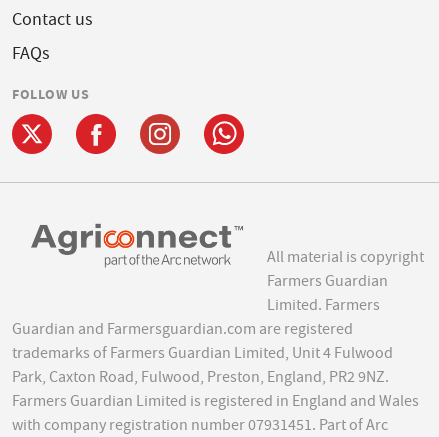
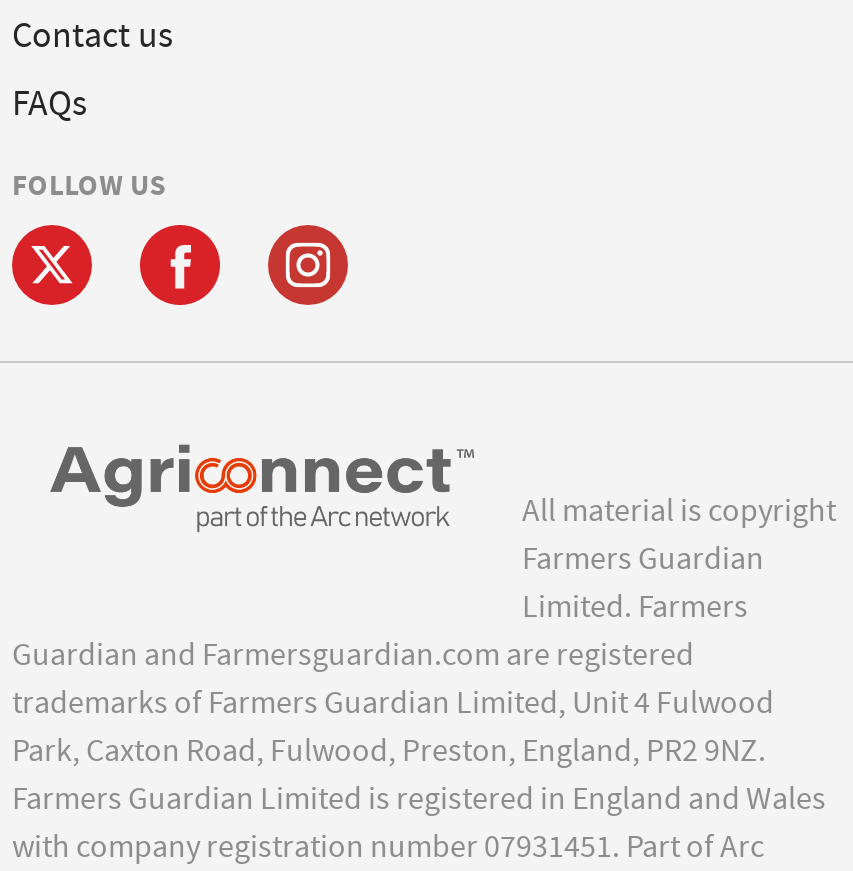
- [image]
